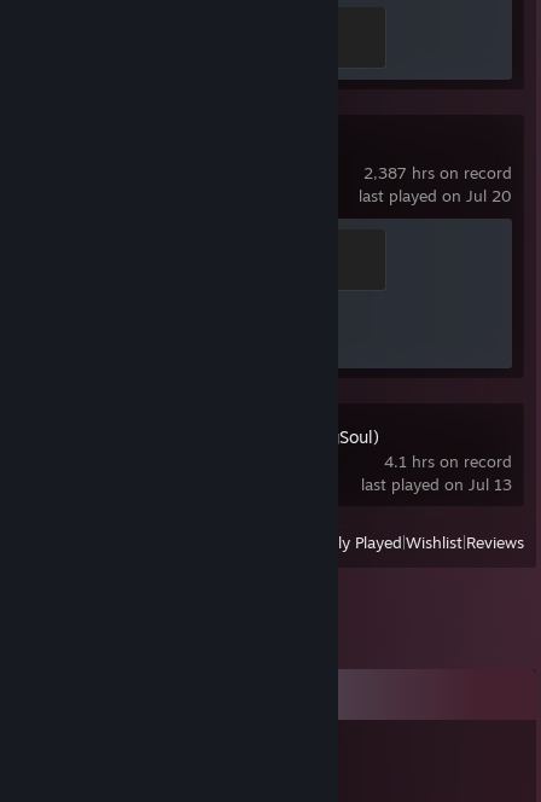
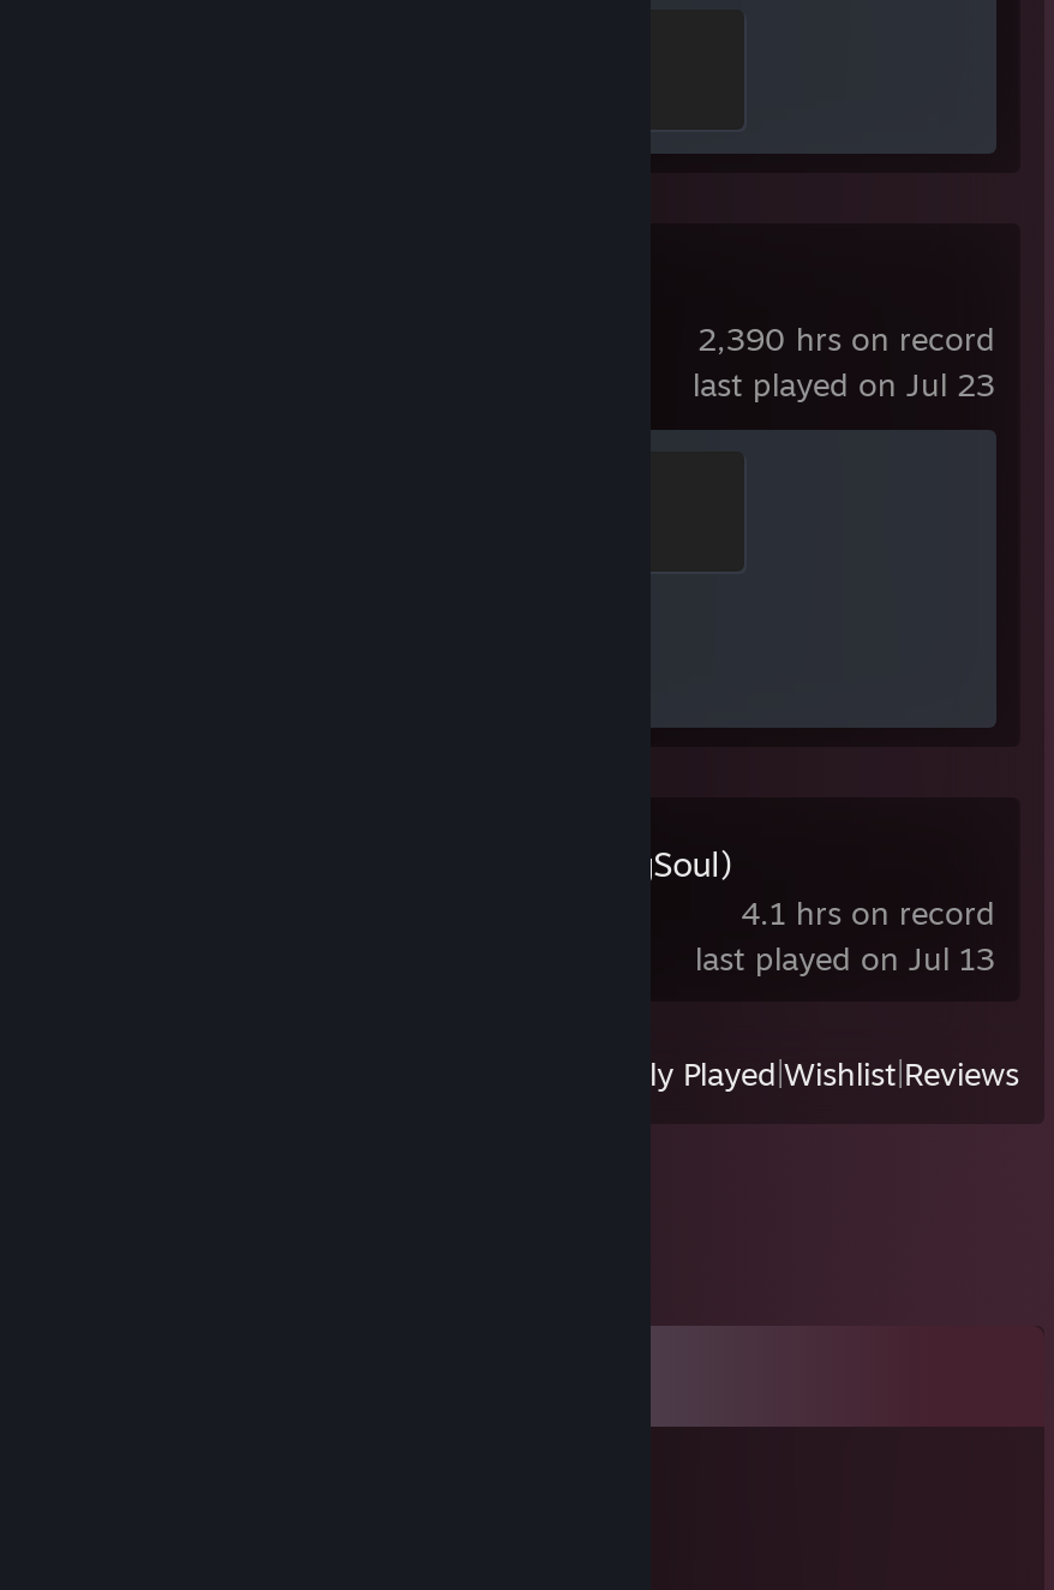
- 2,387 hrs on record
+ 2,390 hrs on record

- last played on Jul 20
+ last played on Jul 23
